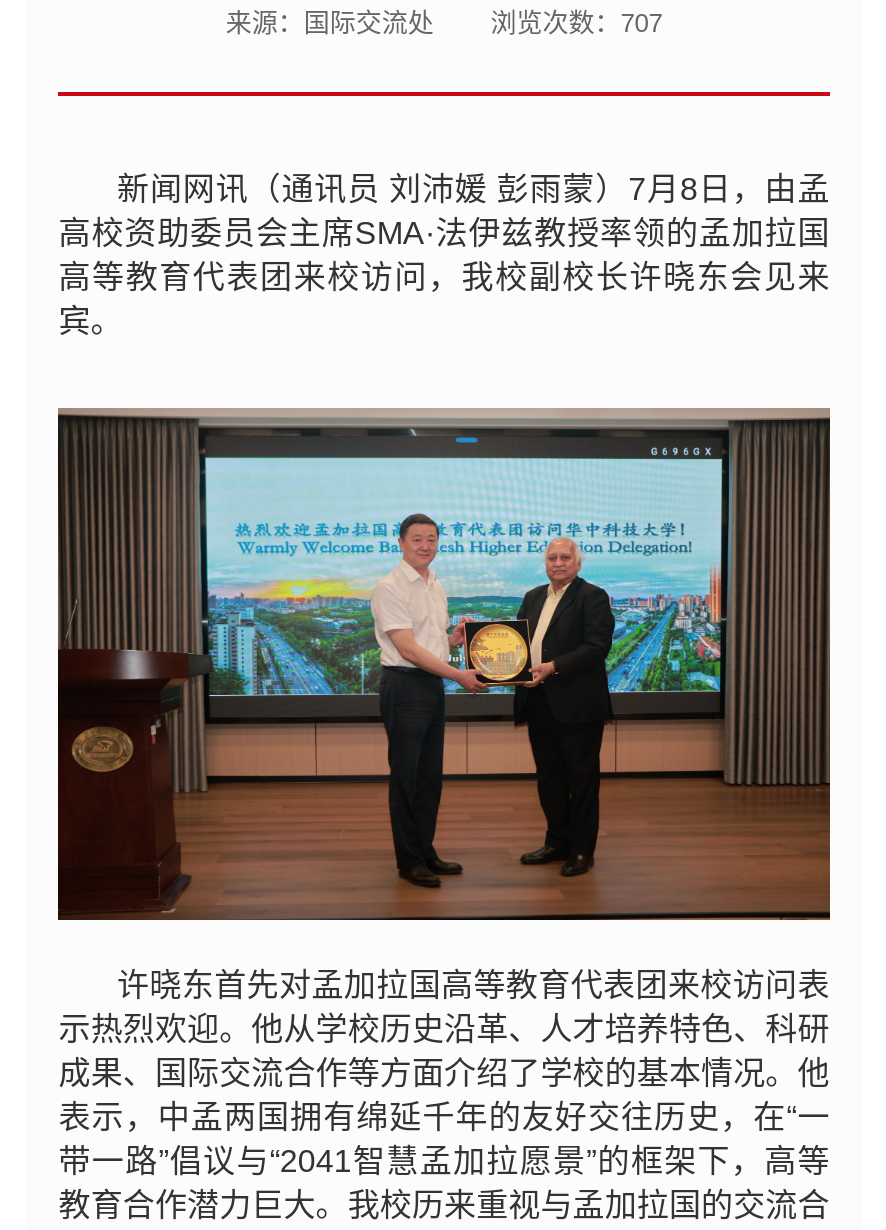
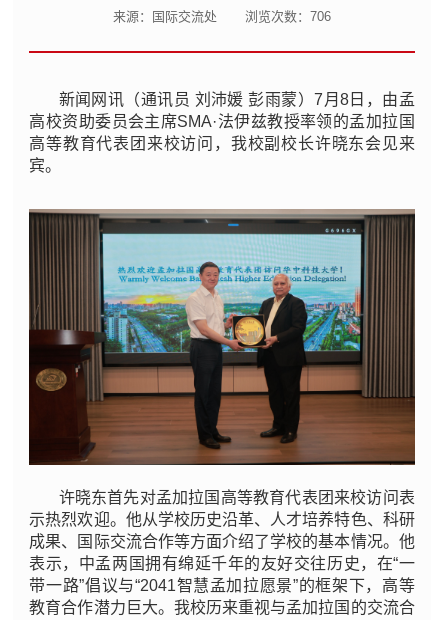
- 来源：国际交流处 浏览次数：707
+ 来源：国际交流处 浏览次数：706
